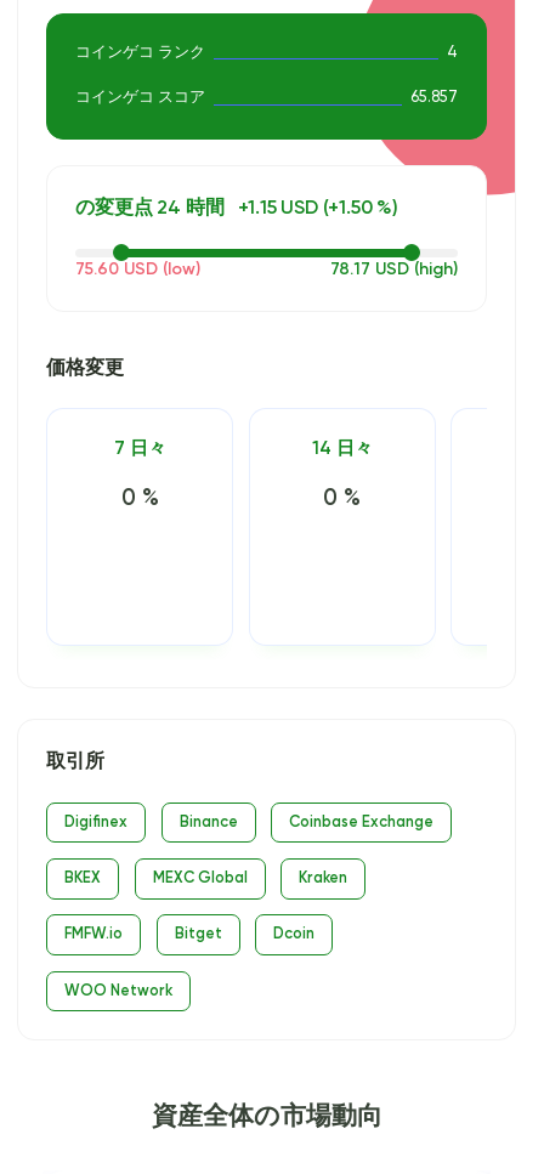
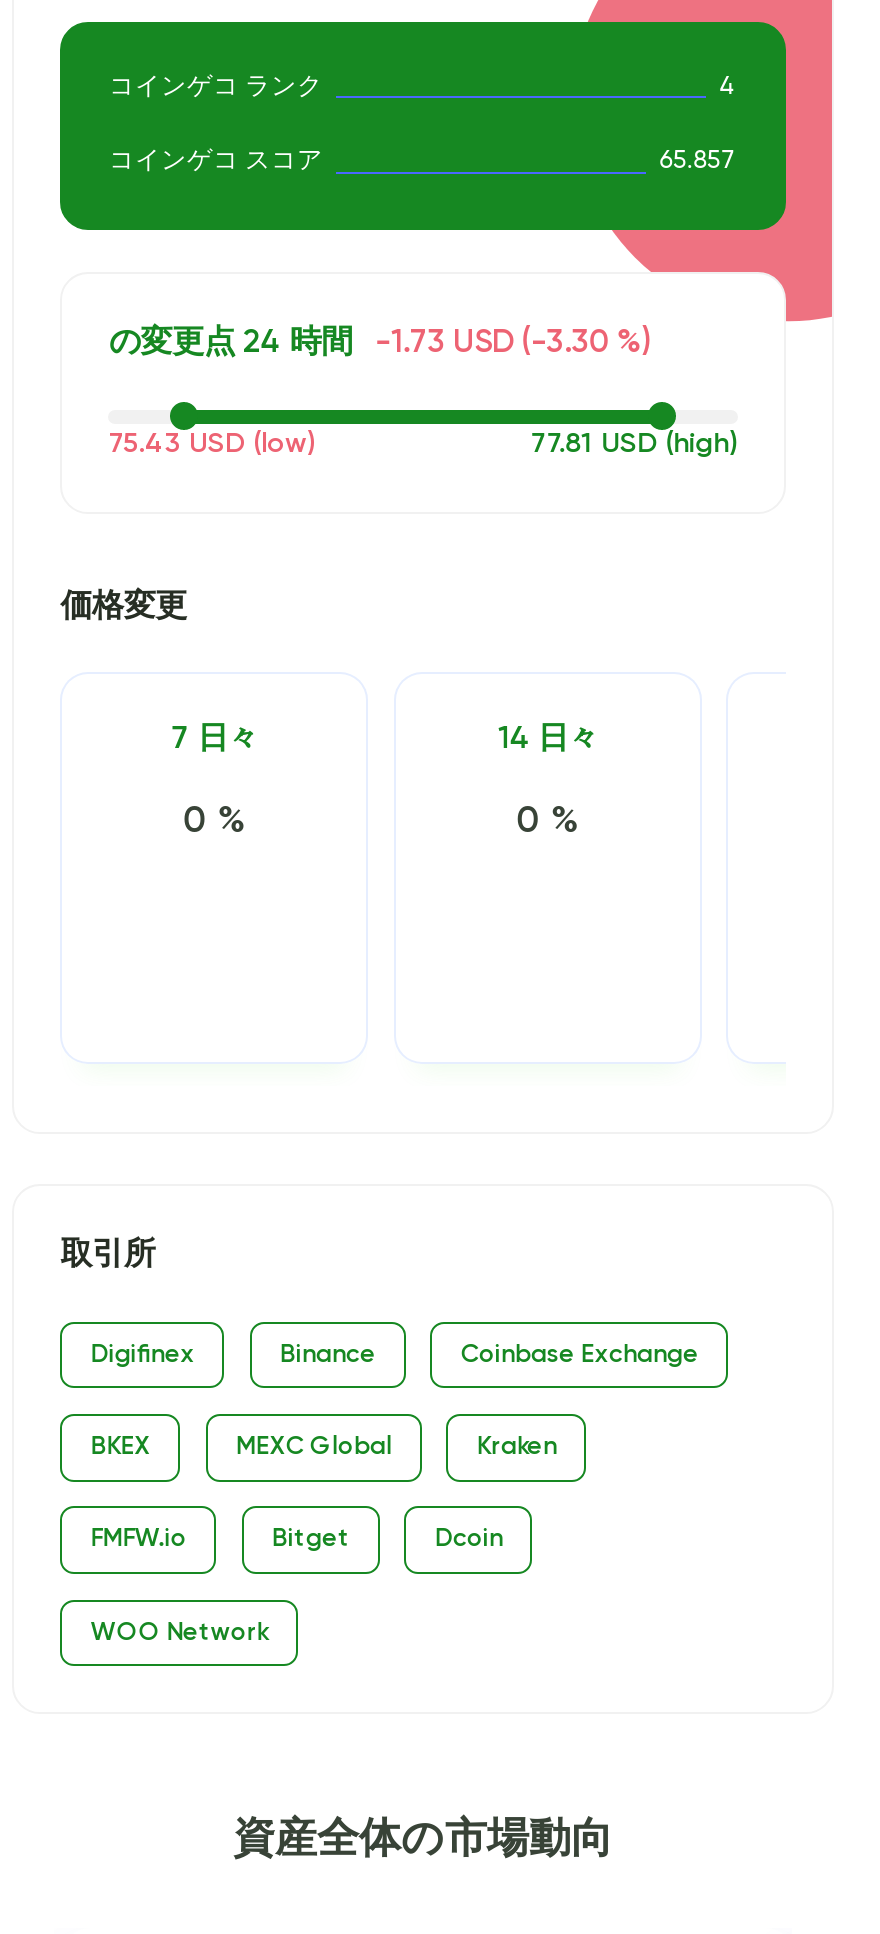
- の変更点 24 時間 +1.15 USD (+1.50 %)
+ の変更点 24 時間 -1.73 USD (-3.30 %)

- 75.60 USD (low)
+ 75.43 USD (low)

- 78.17 USD (high)
+ 77.81 USD (high)
